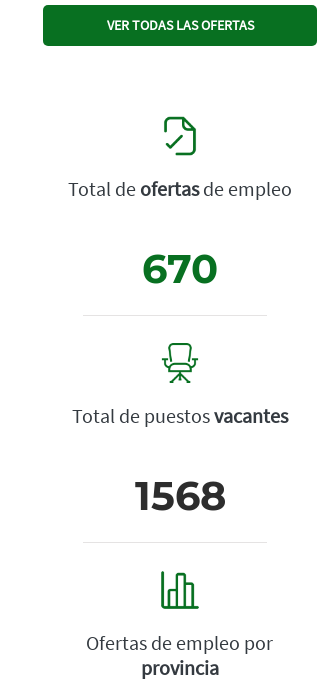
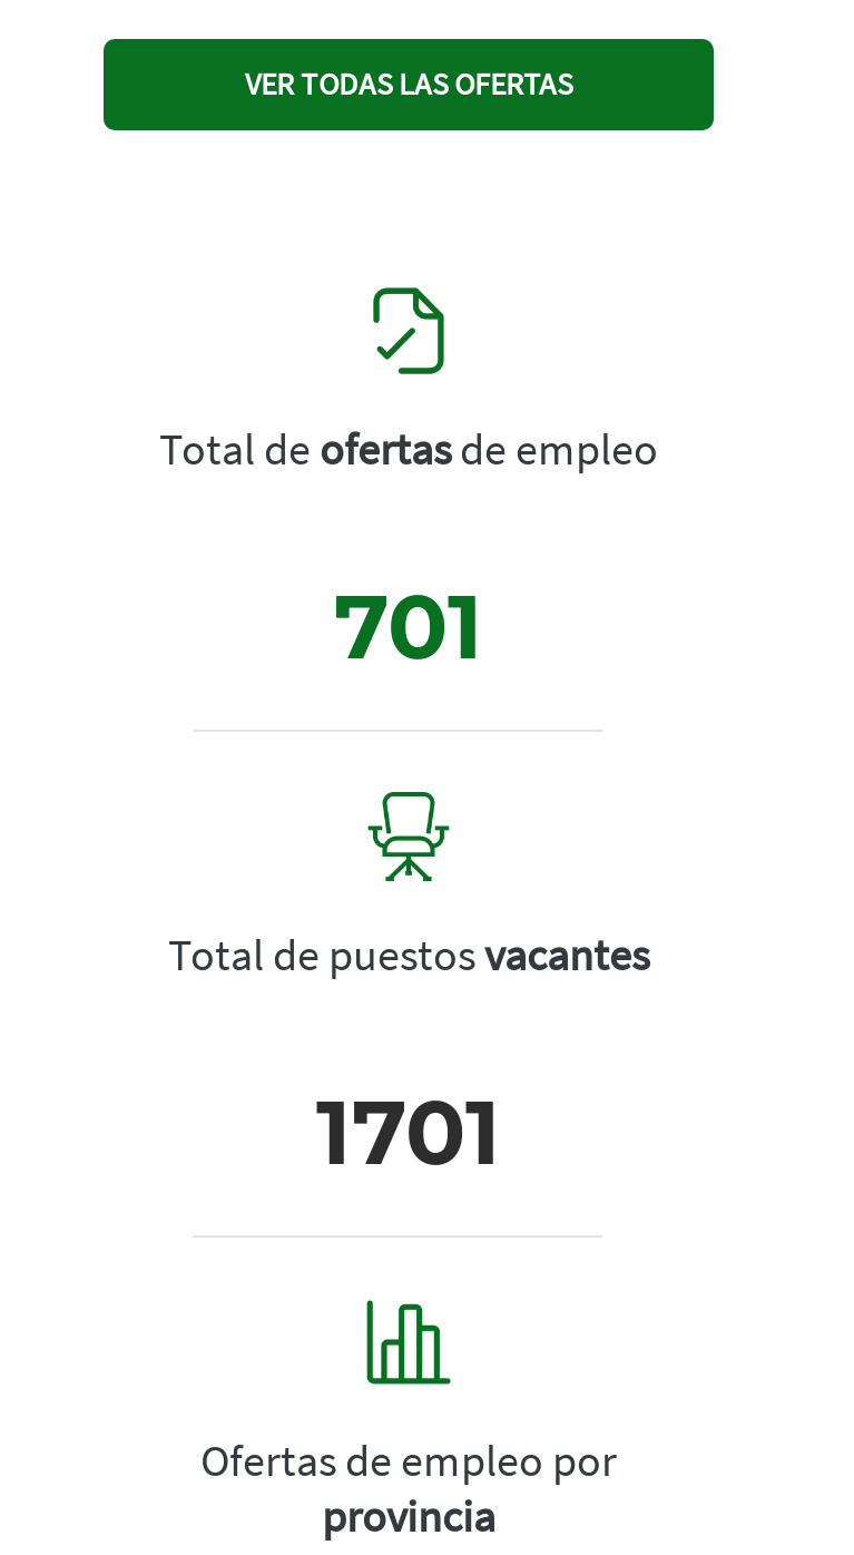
- 670
+ 701

- 1568
+ 1701
